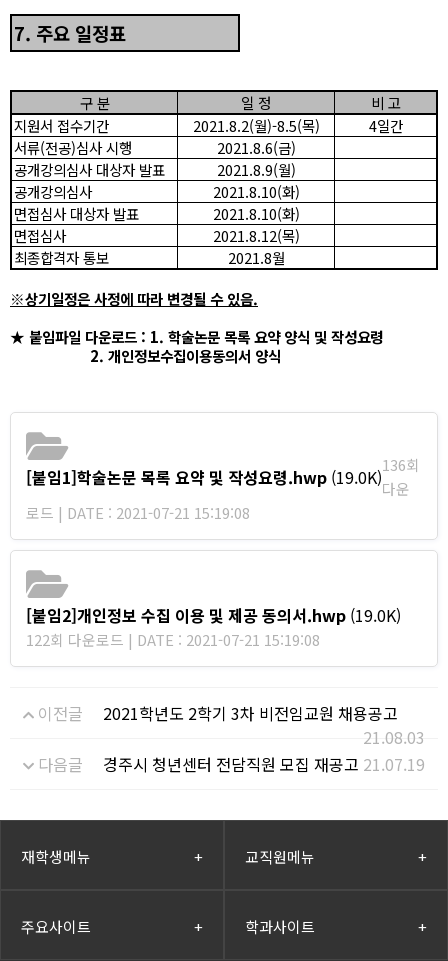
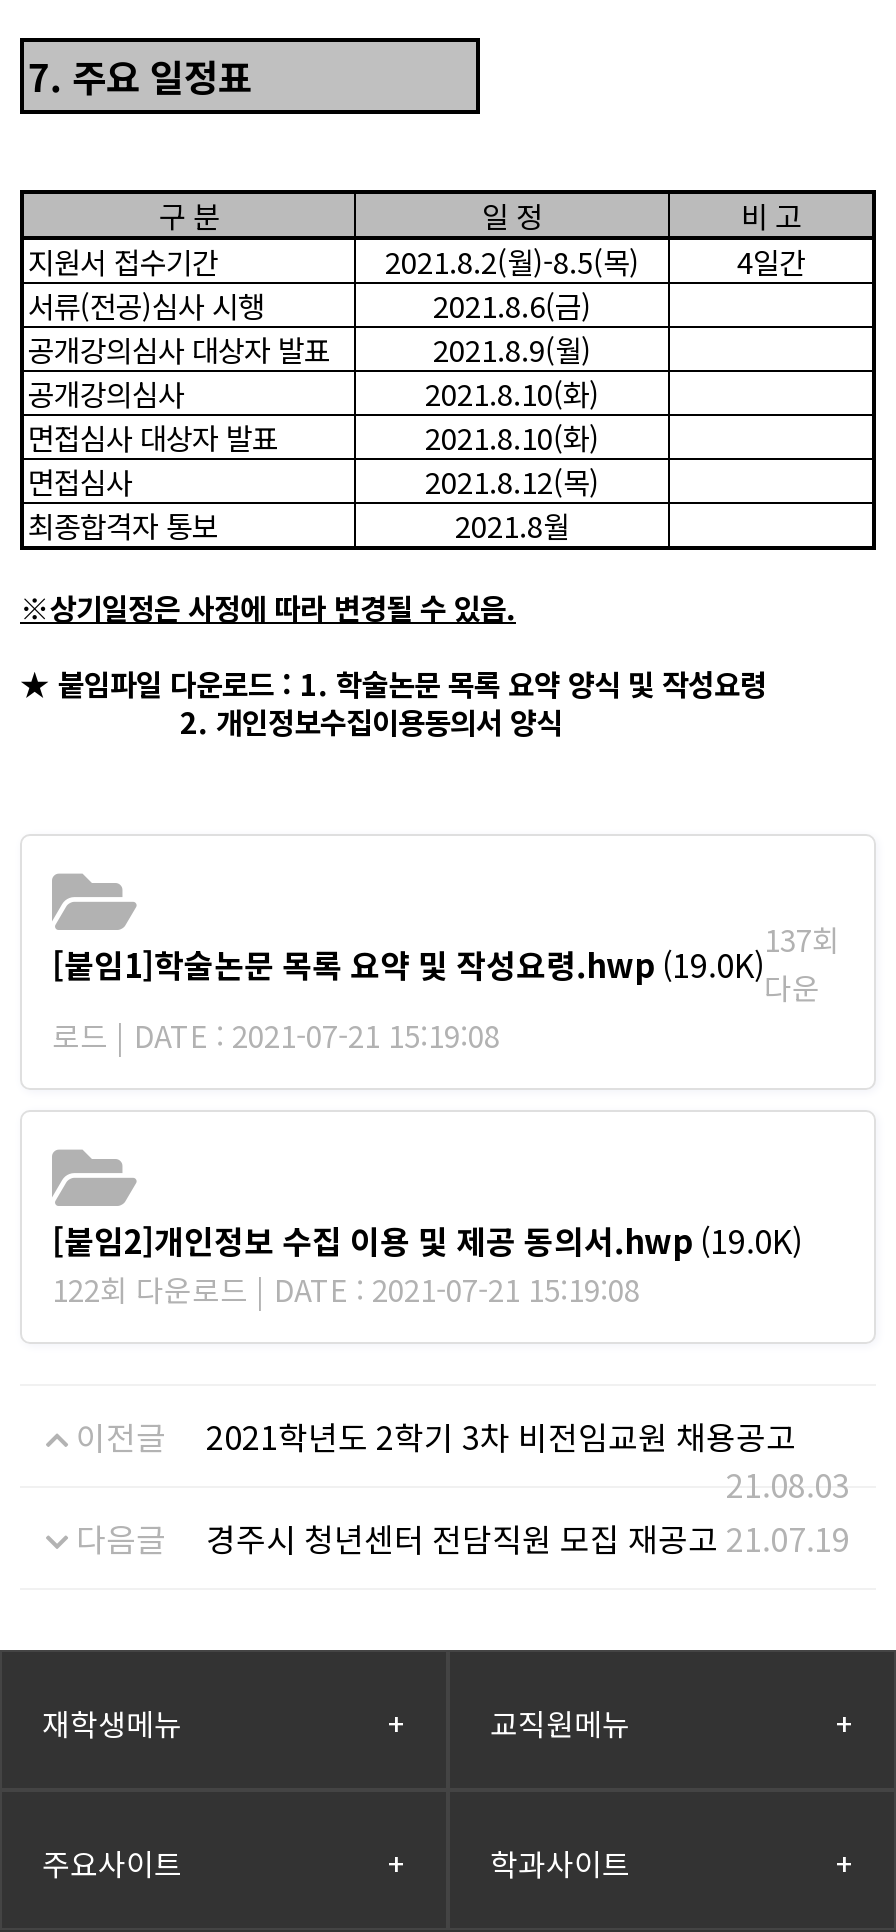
- 136회
+ 137회
